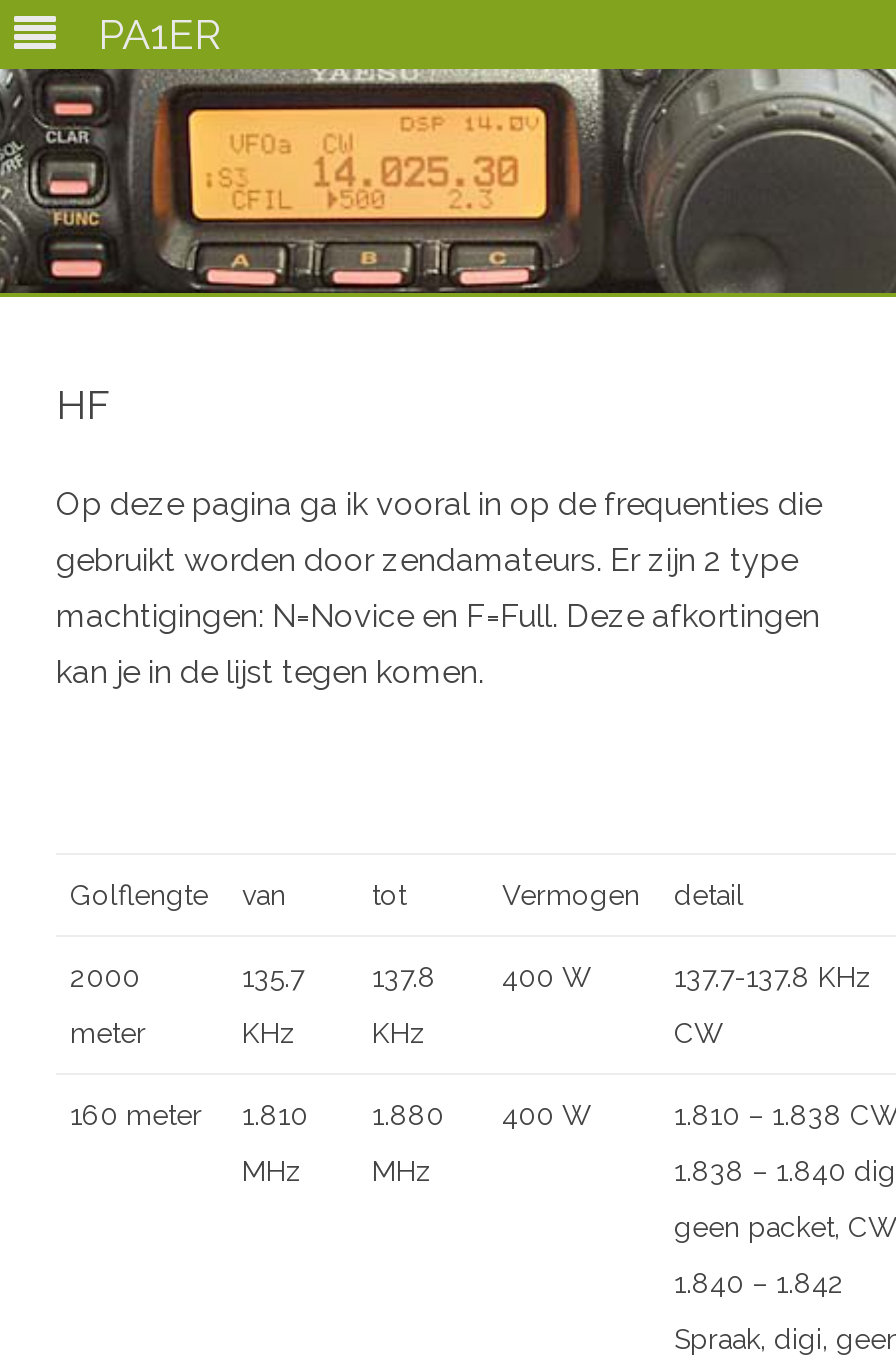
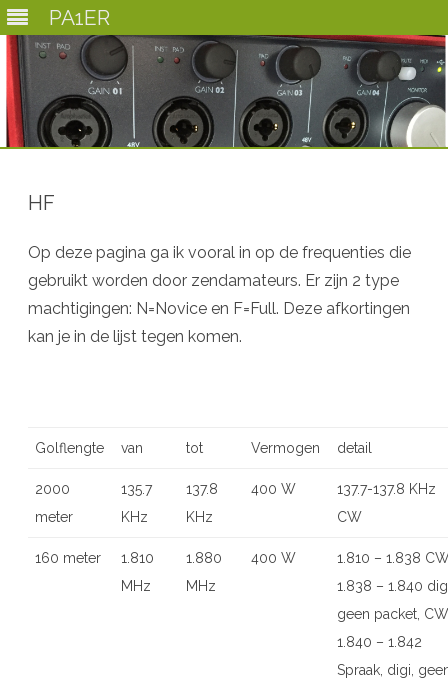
- [image]
+ [image]
